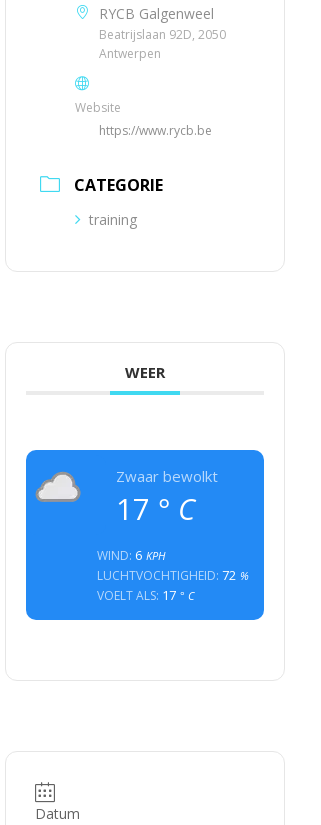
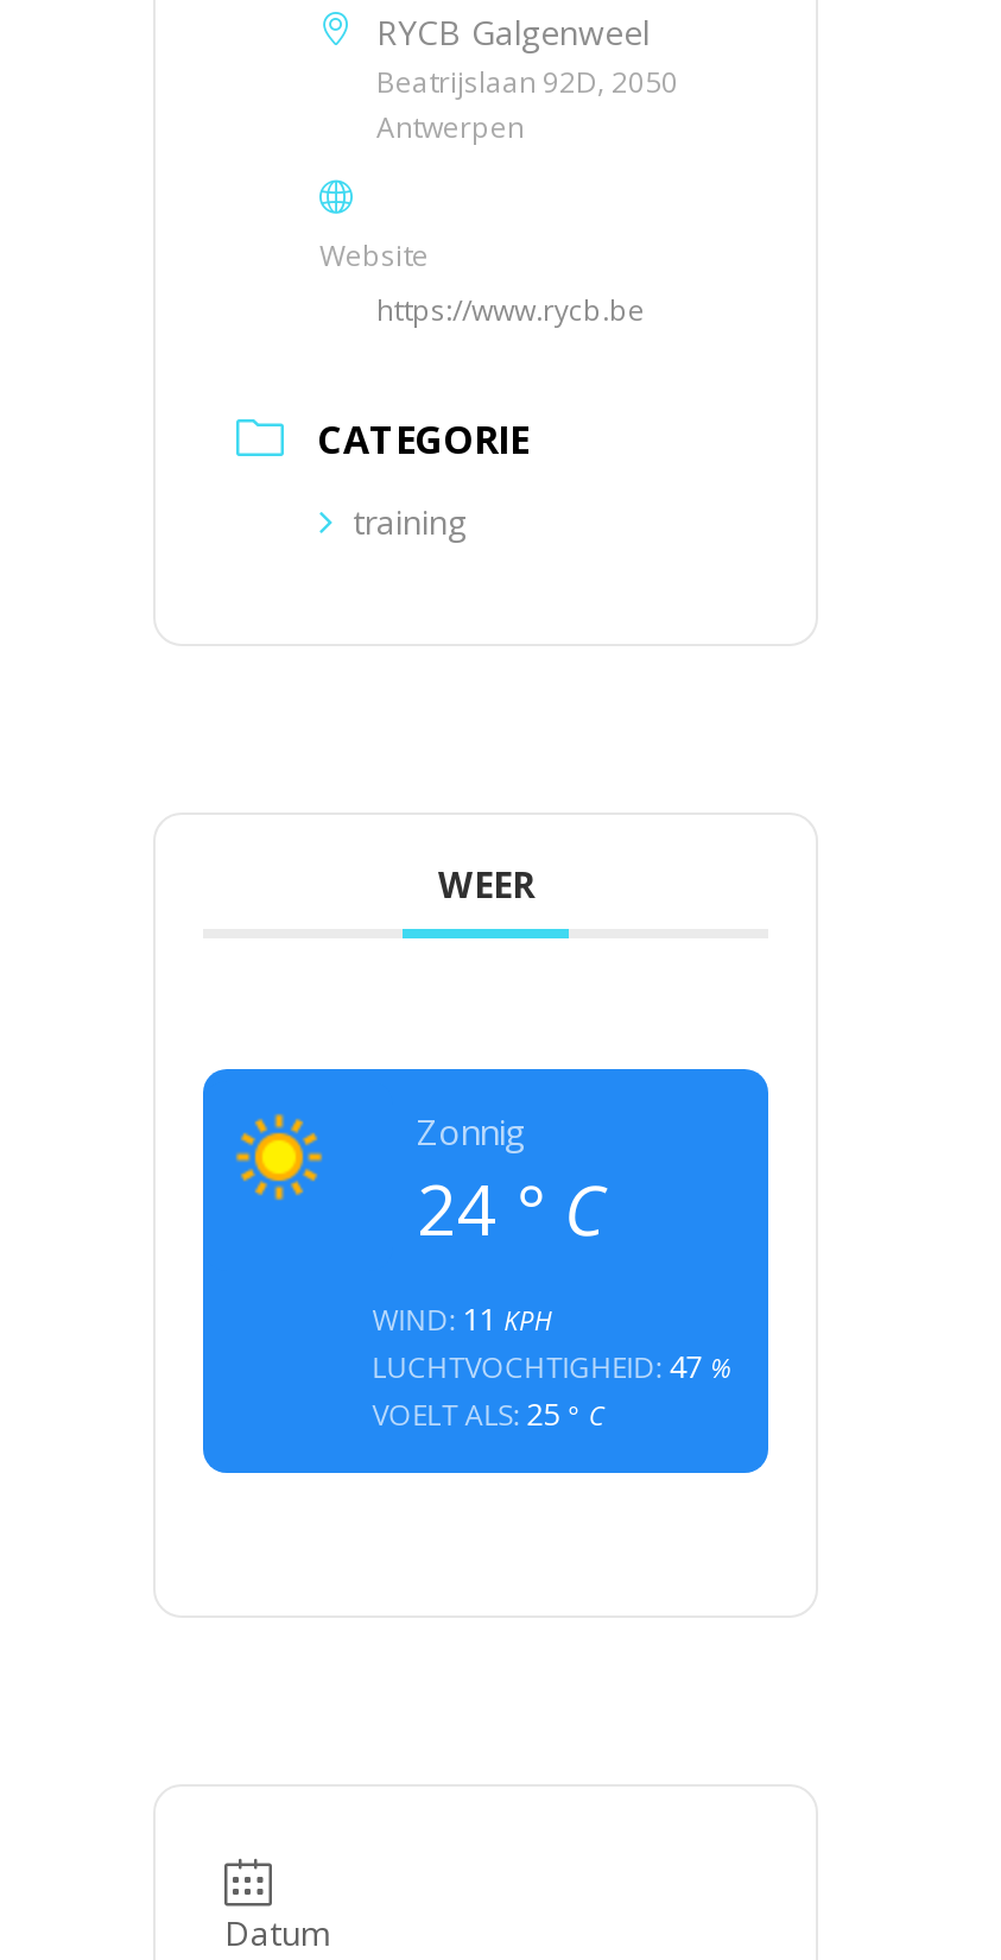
- [image]
- Zwaar bewolkt
- 17 ° C
+ [image]
+ Zonnig
+ 24 ° C

- WIND: 6 KPH
- LUCHTVOCHTIGHEID: 72%
- VOELT ALS: 17 ° C
+ WIND: 11 KPH
+ LUCHTVOCHTIGHEID: 47%
+ VOELT ALS: 25 ° C
